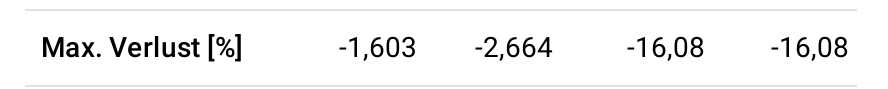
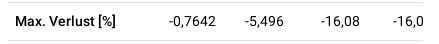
- -1,603
+ -0,7642

- -2,664
+ -5,496
